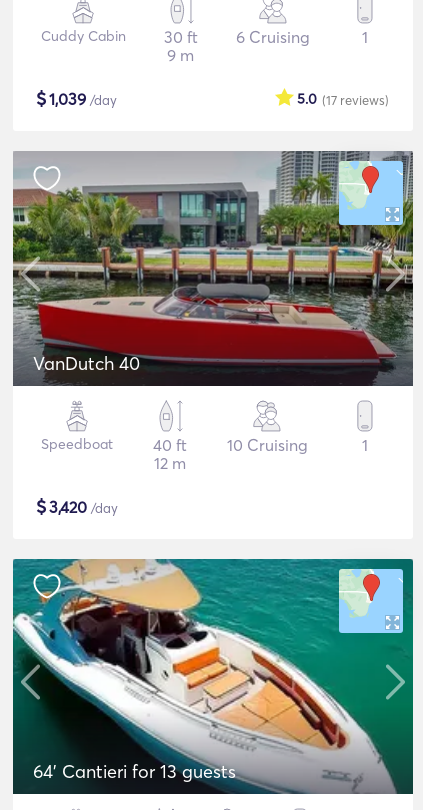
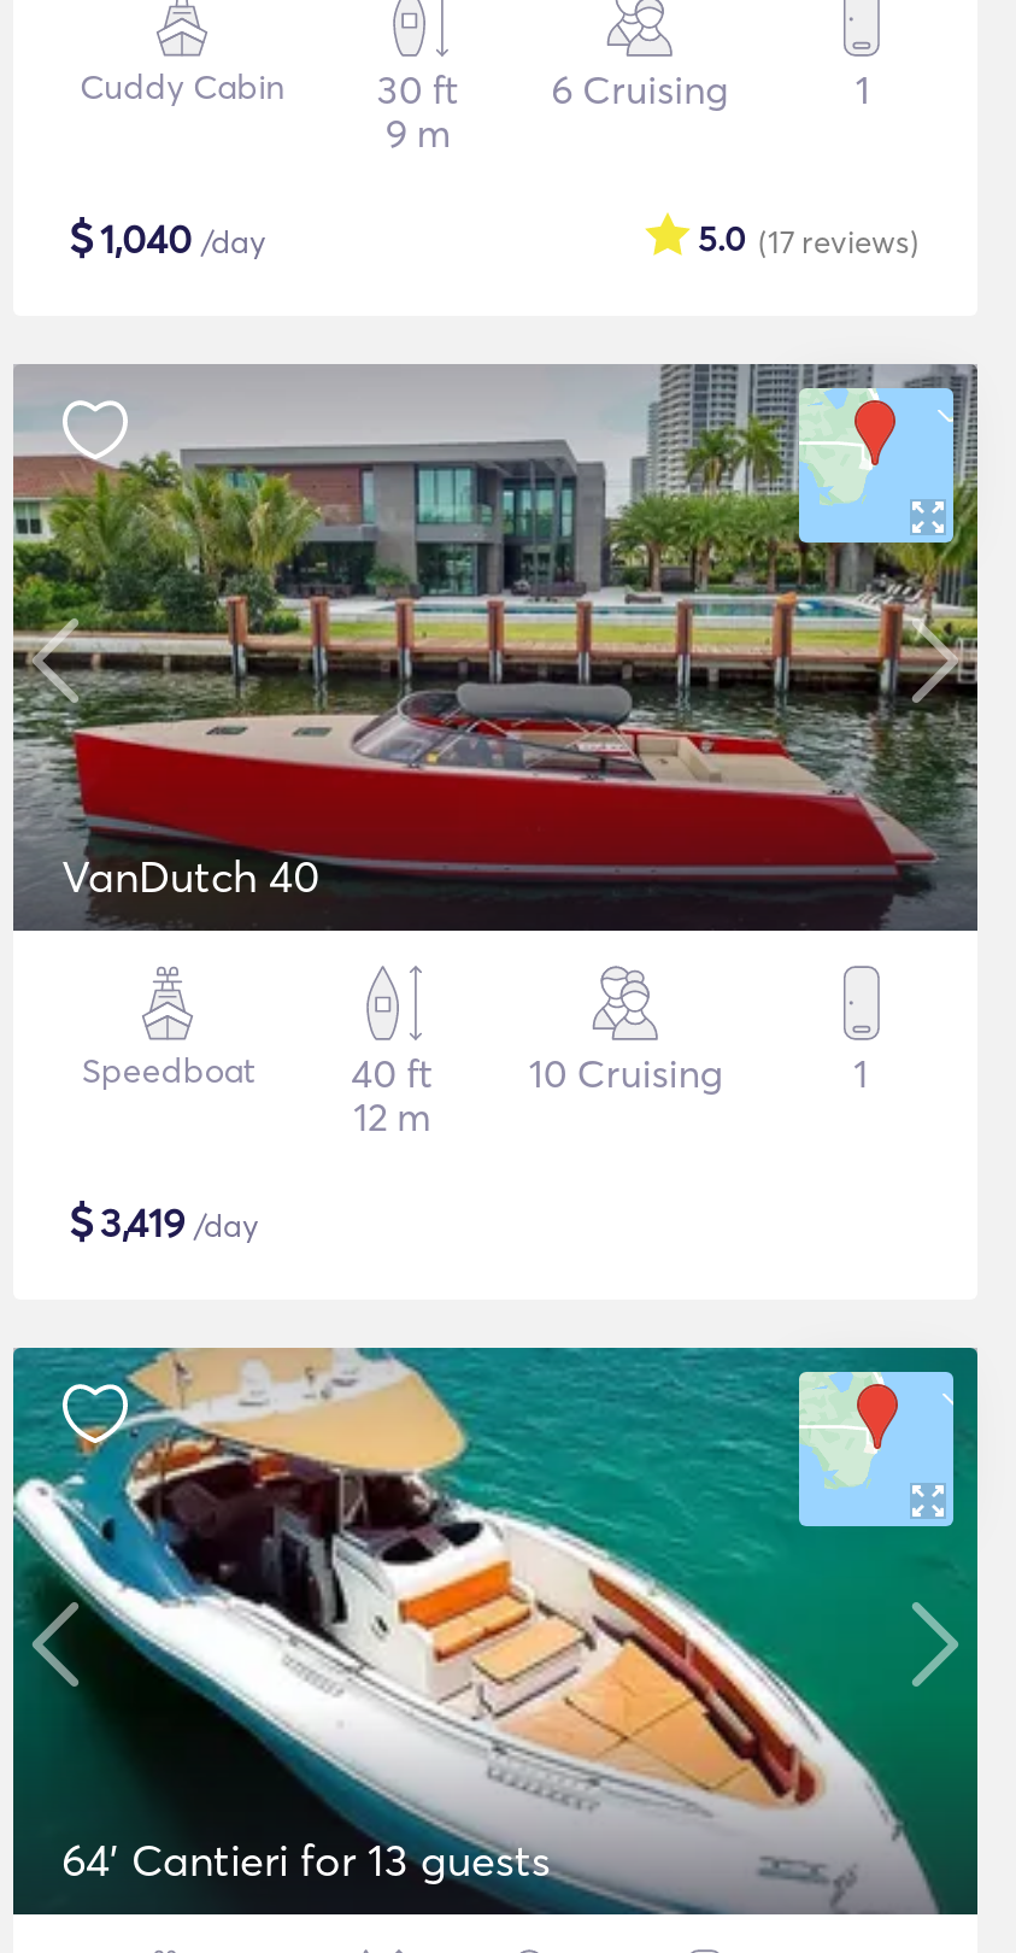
- $1,039 /day
+ $1,040 /day

- $3,420 /day
+ $3,419 /day
